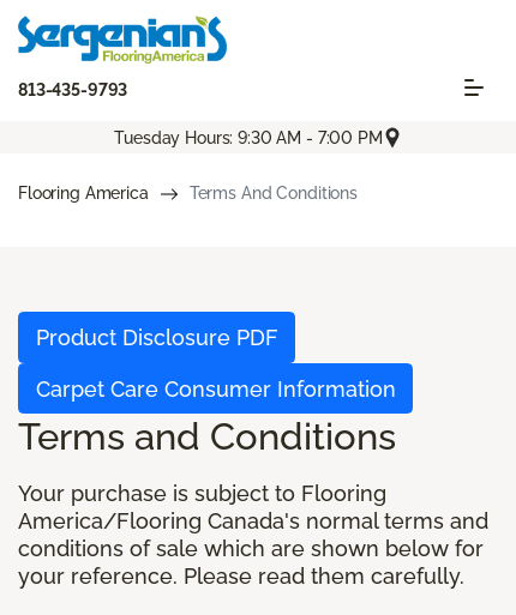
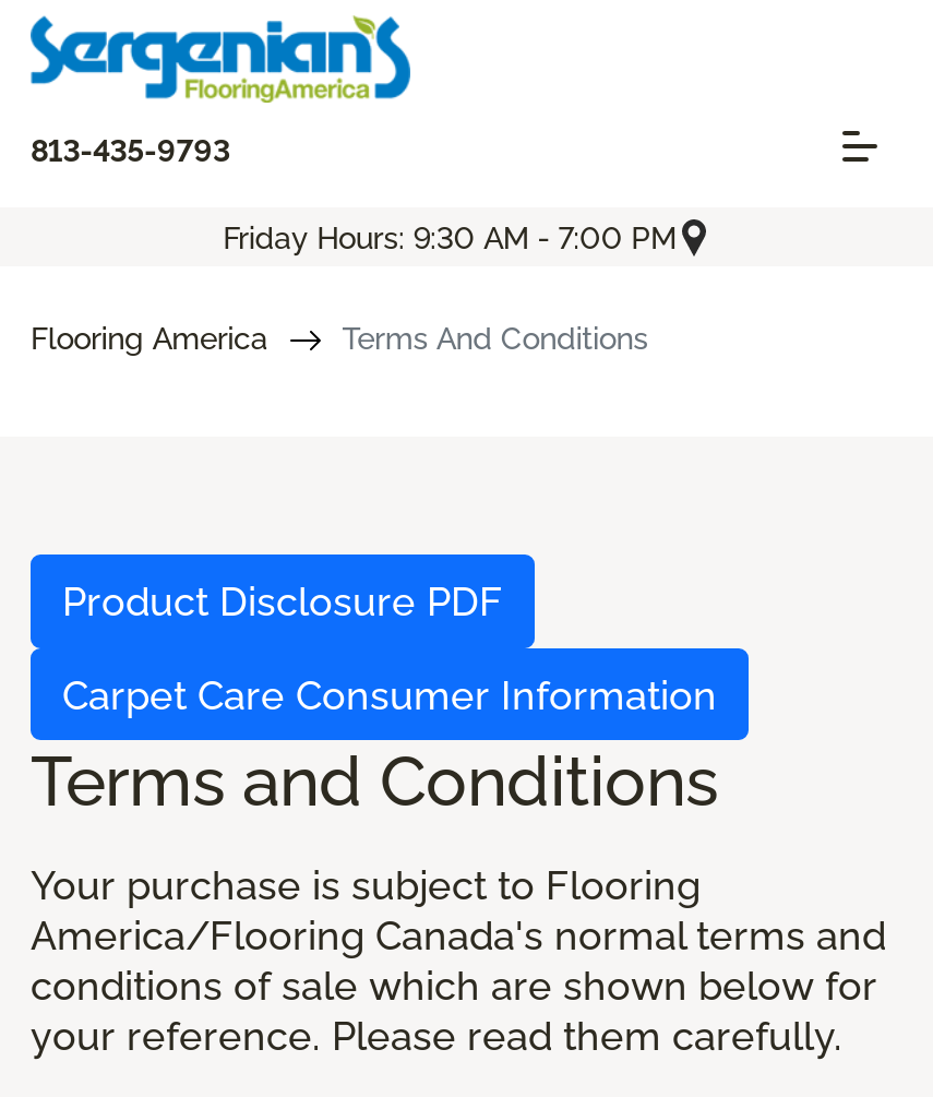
- Tuesday Hours: 9:30 AM - 7:00 PM
+ Friday Hours: 9:30 AM - 7:00 PM
